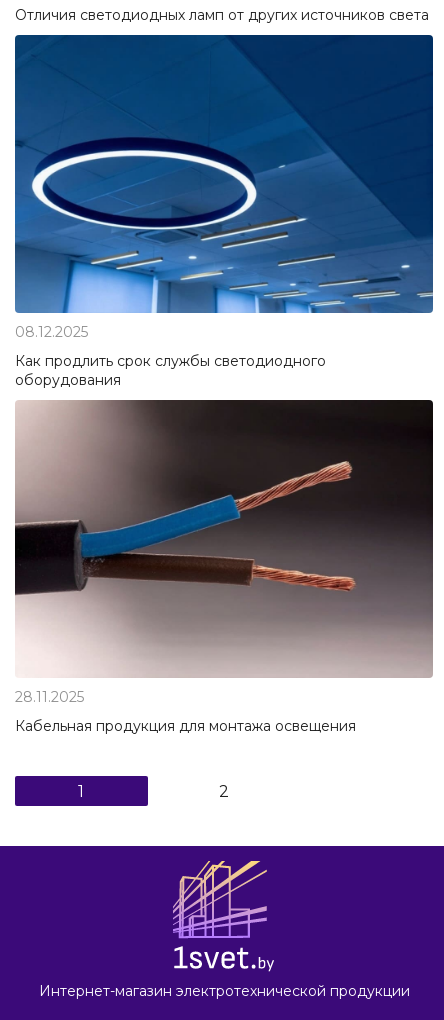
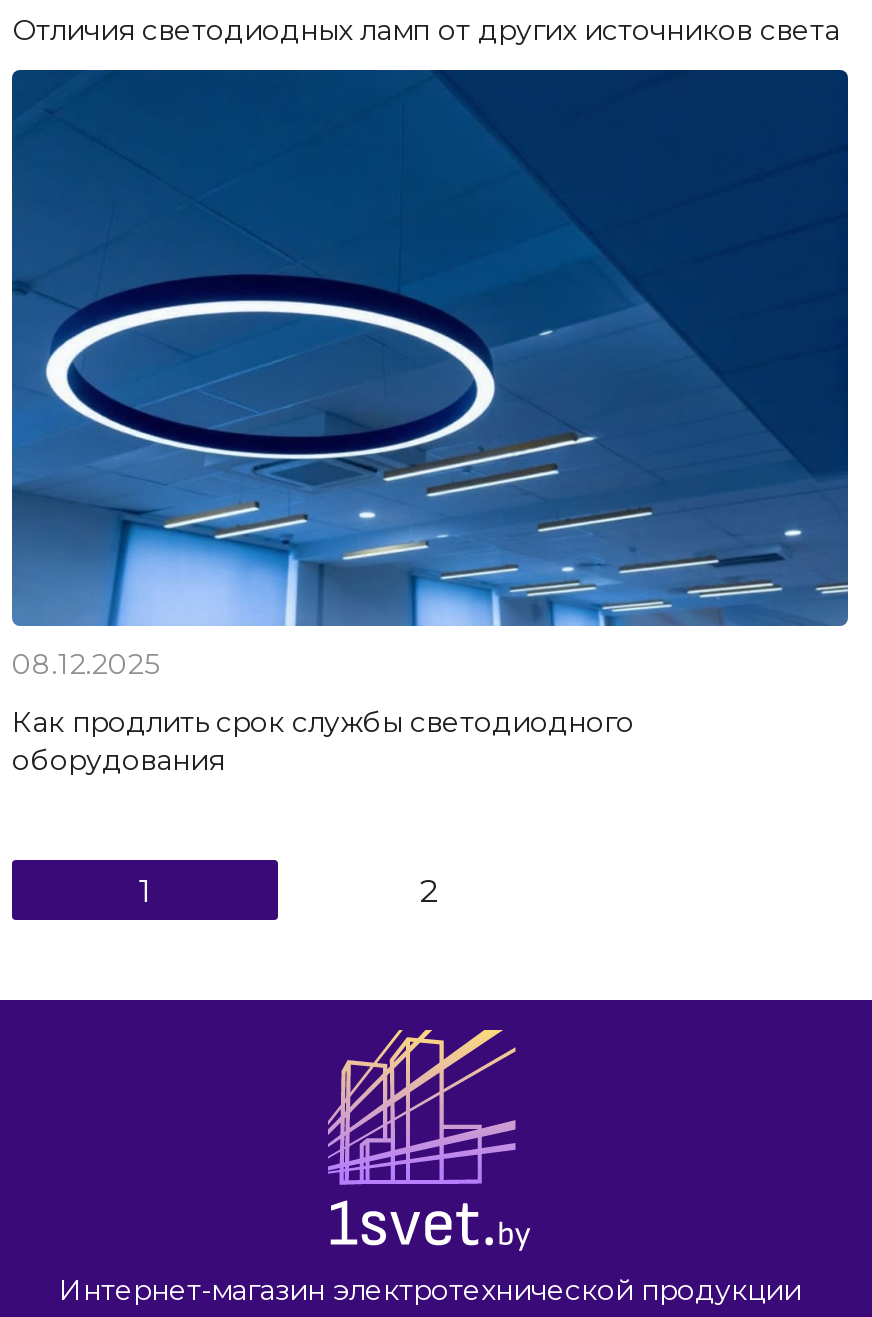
- [image]
- 28.11.2025
- Кабельная продукция для монтажа освещения
